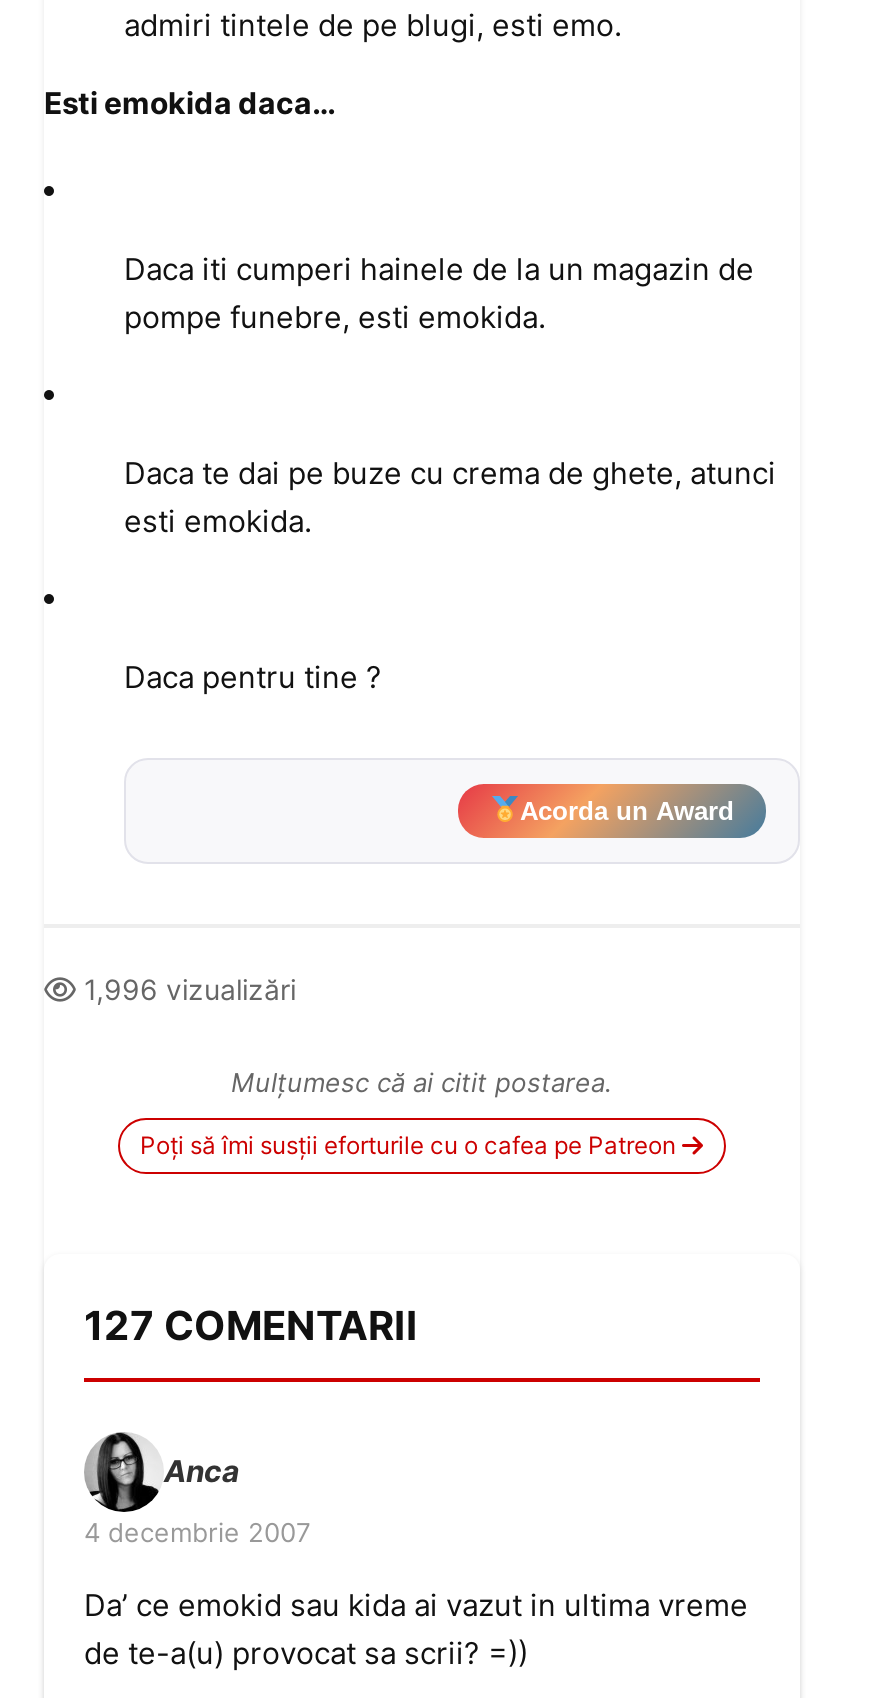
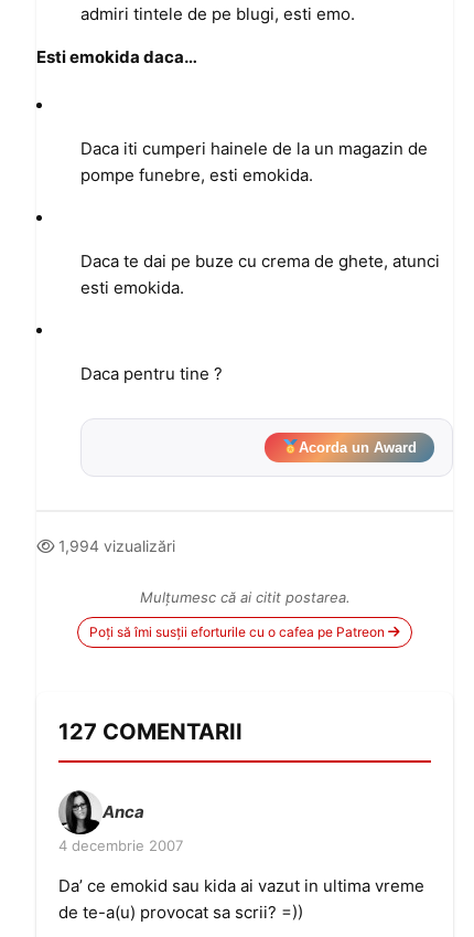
- 1,996 vizualizări
+ 1,994 vizualizări
